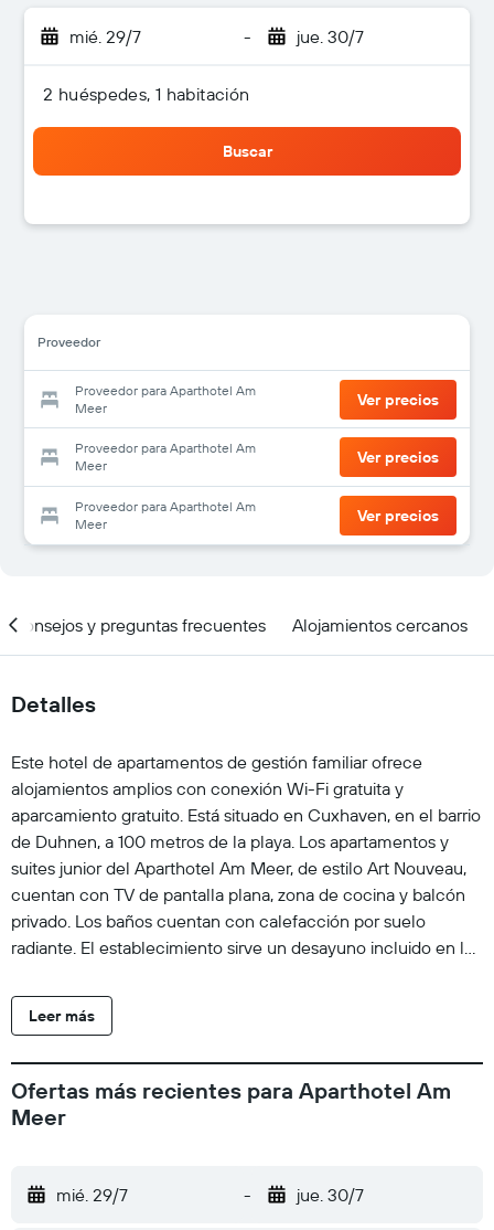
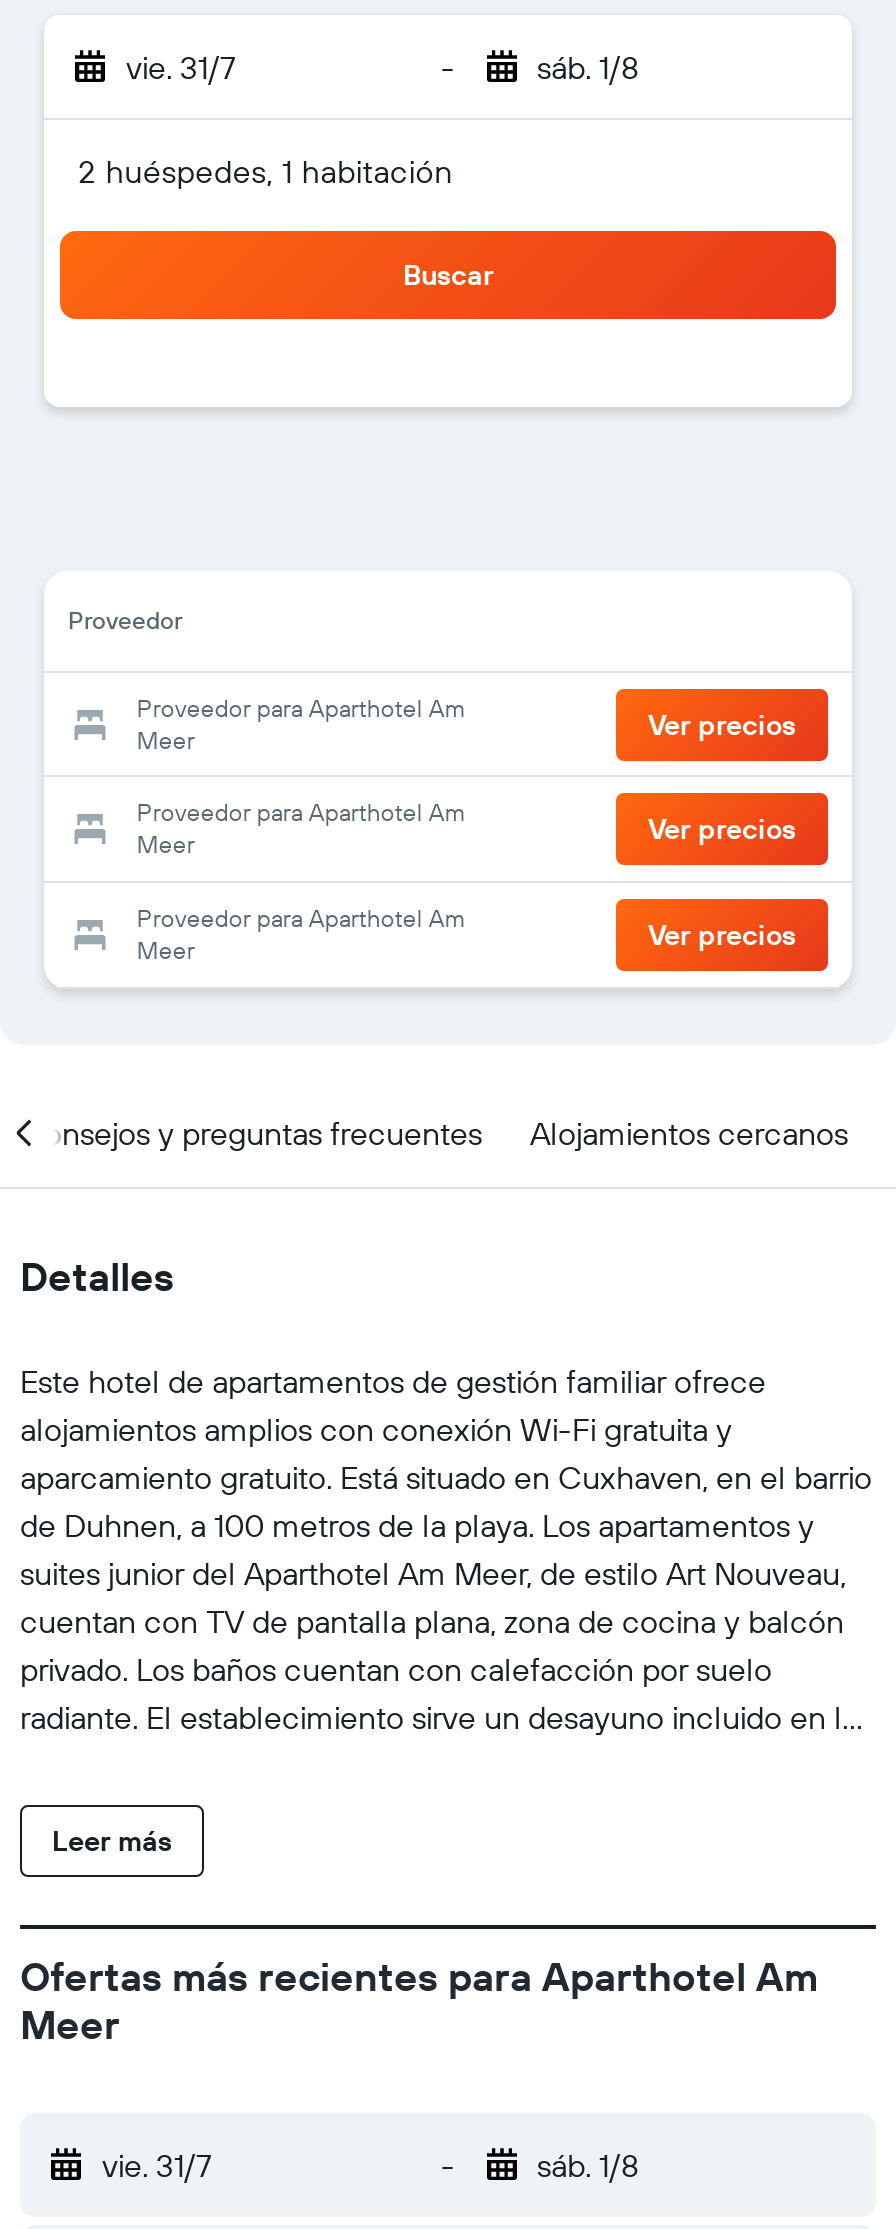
- mié. 29/7
+ vie. 31/7

- jue. 30/7
+ sáb. 1/8

- mié. 29/7
+ vie. 31/7

- jue. 30/7
+ sáb. 1/8
